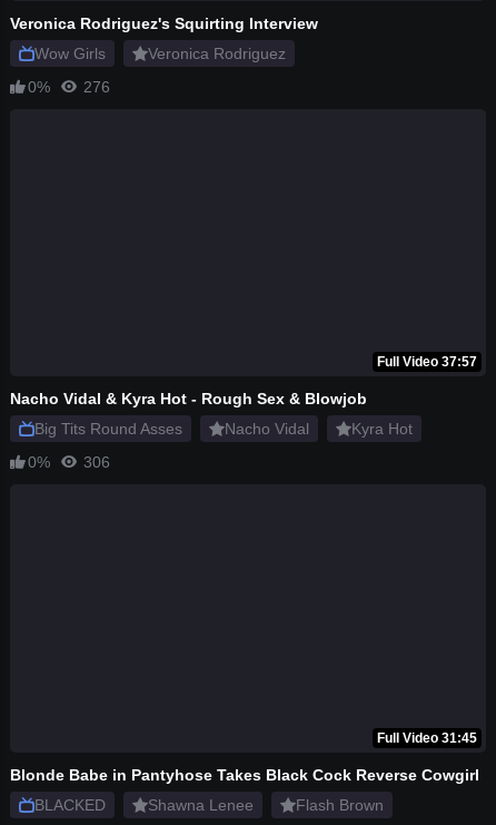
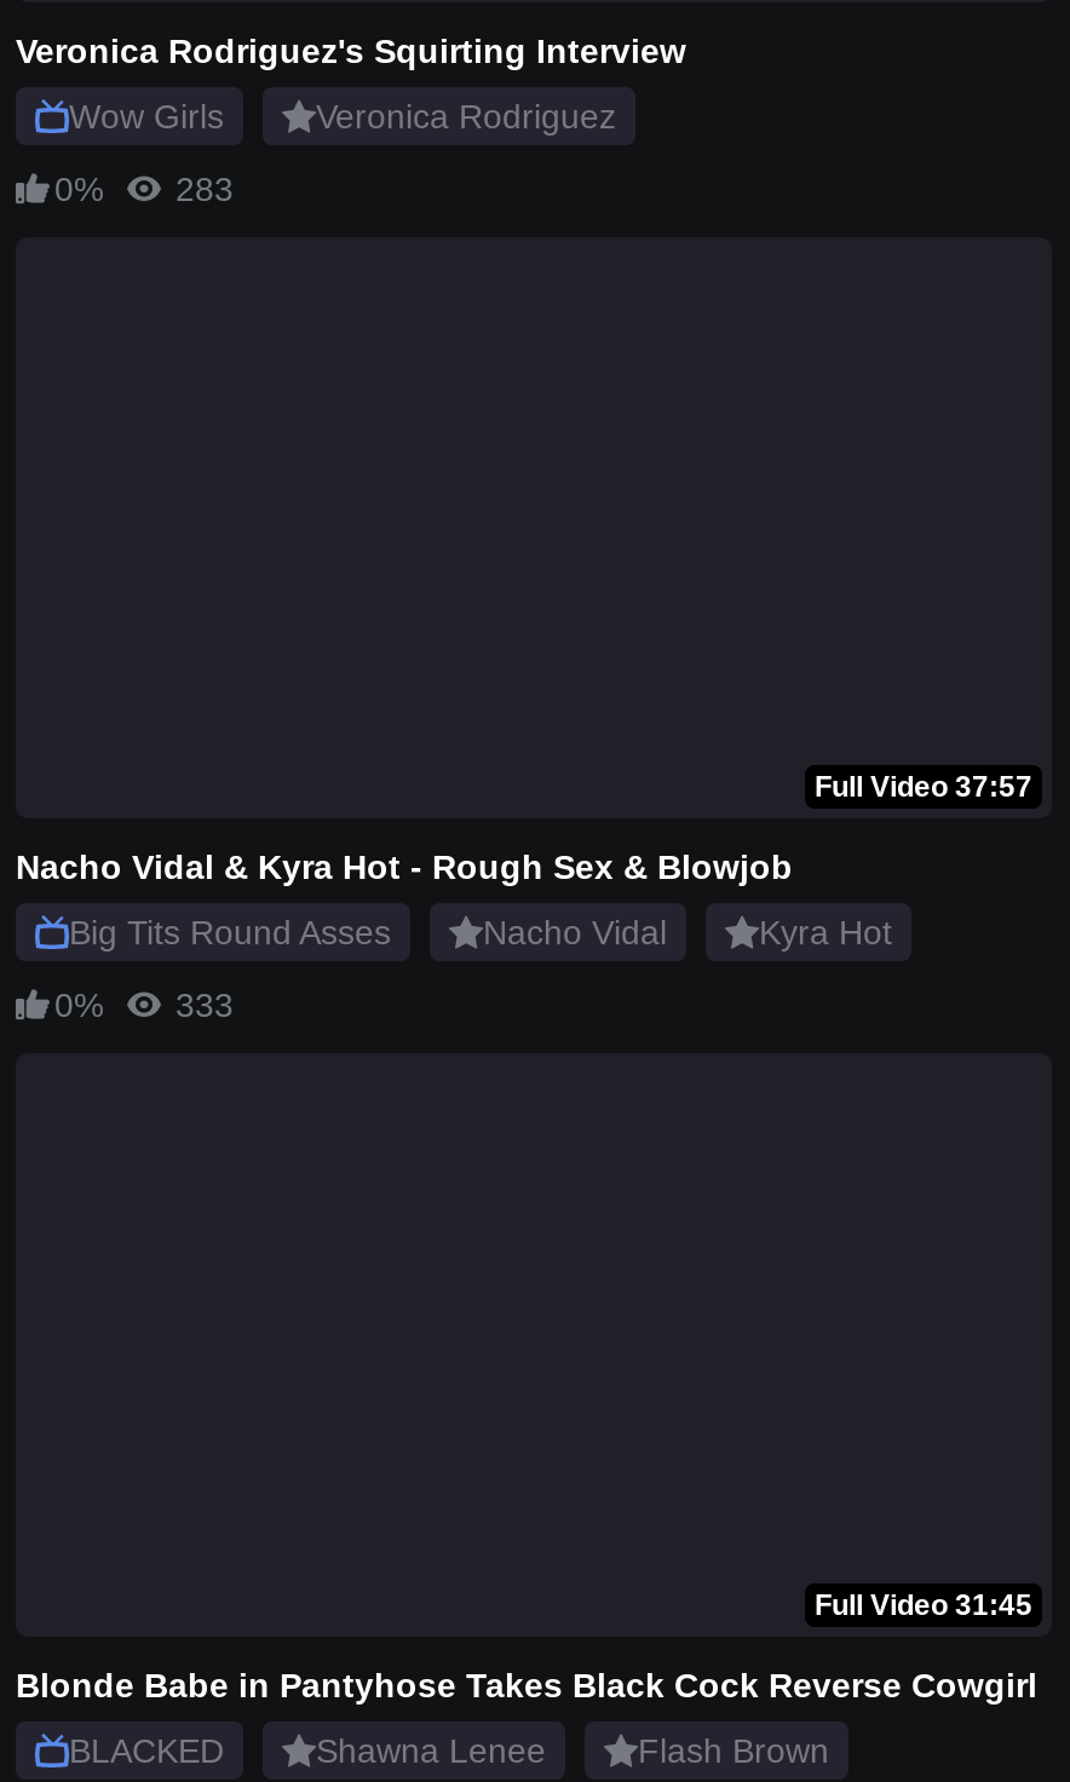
- 0% 276
+ 0% 283

- 0% 306
+ 0% 333
